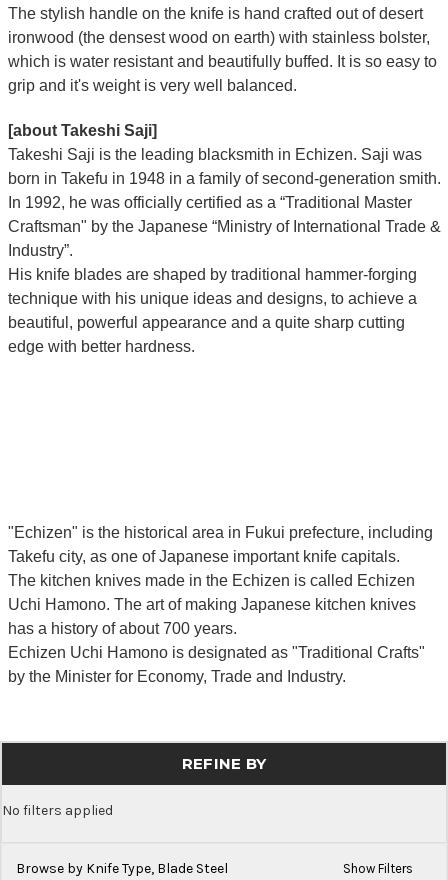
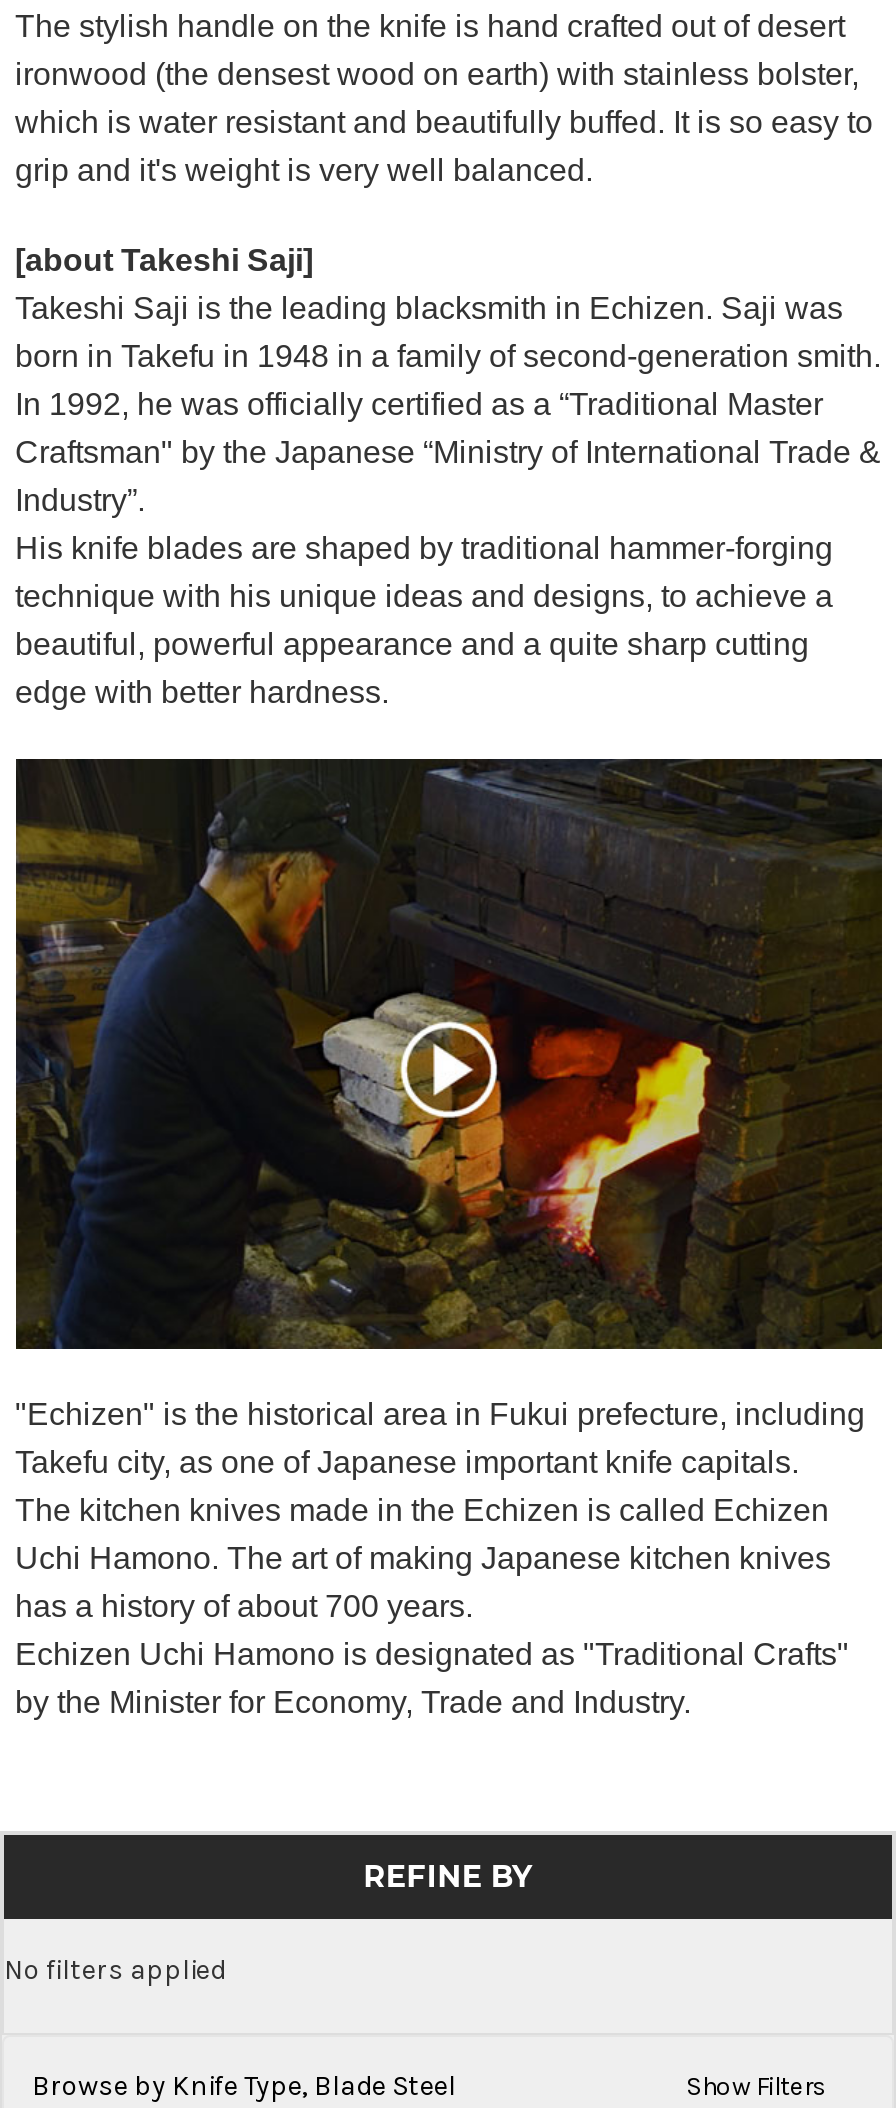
+ [image]
